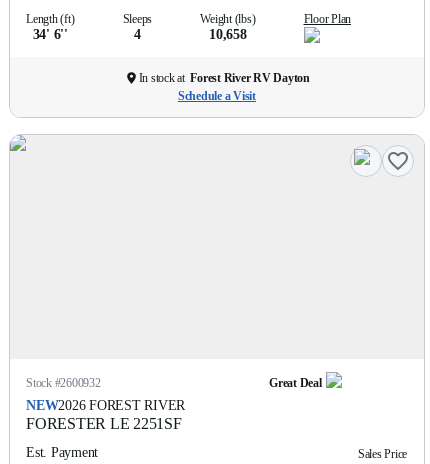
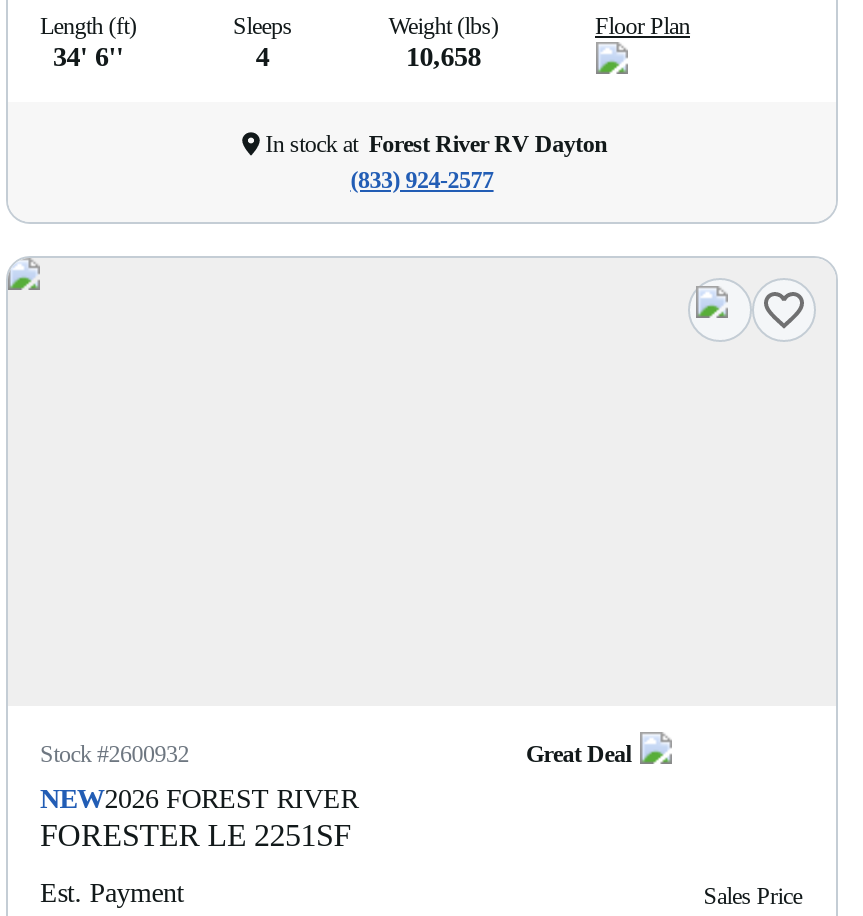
- Schedule a Visit
+ (833) 924-2577
